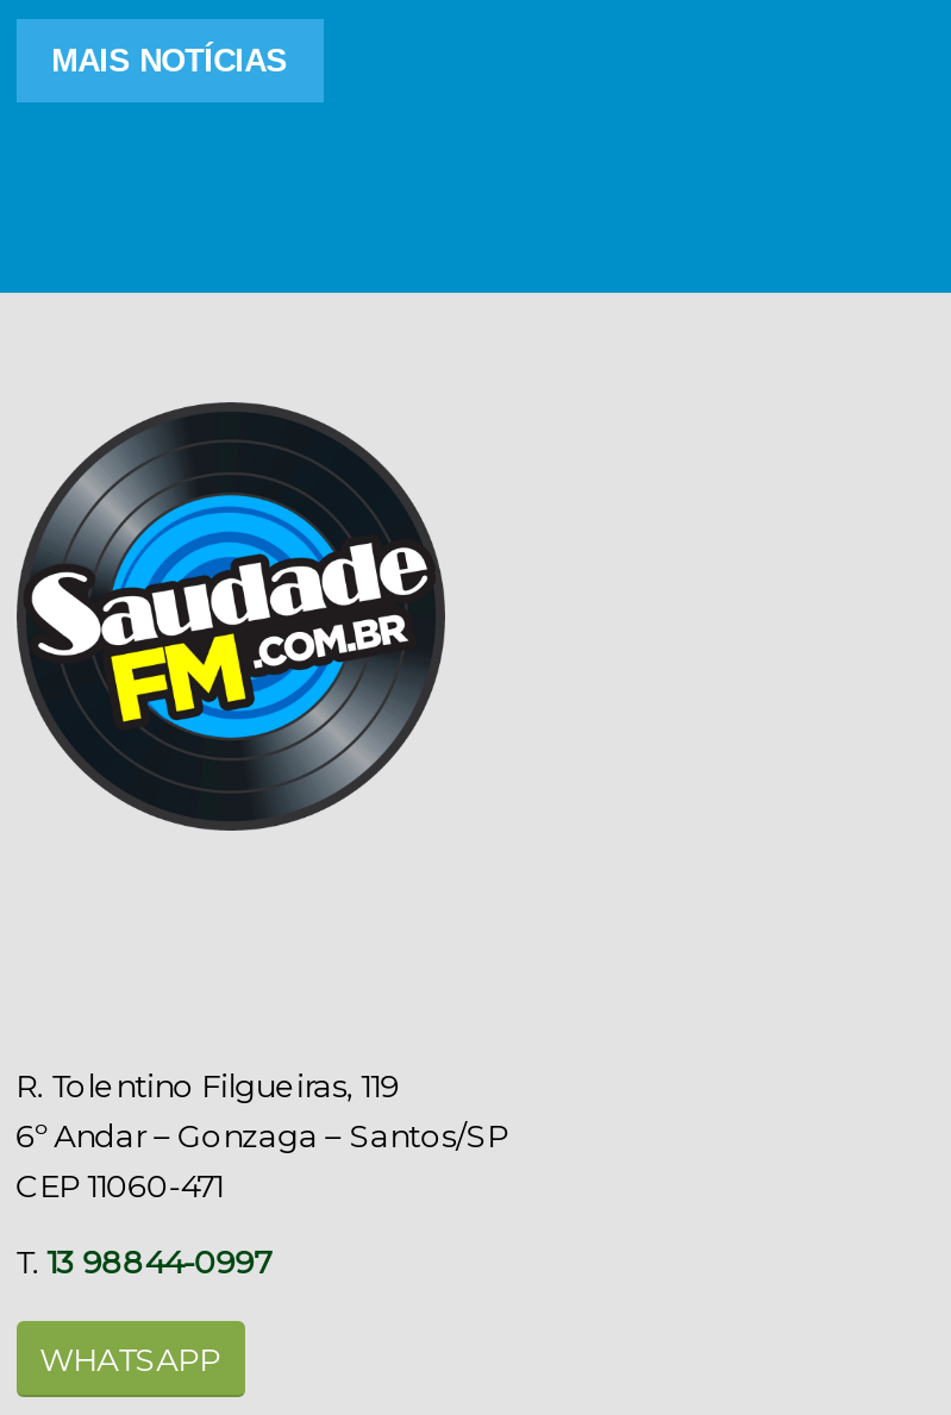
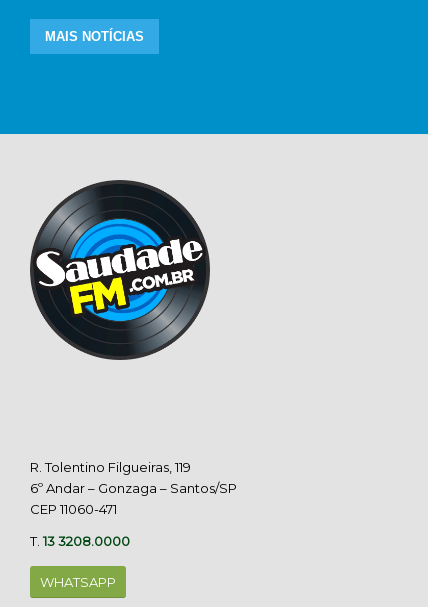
- T. 13 98844-0997
+ T. 13 3208.0000
